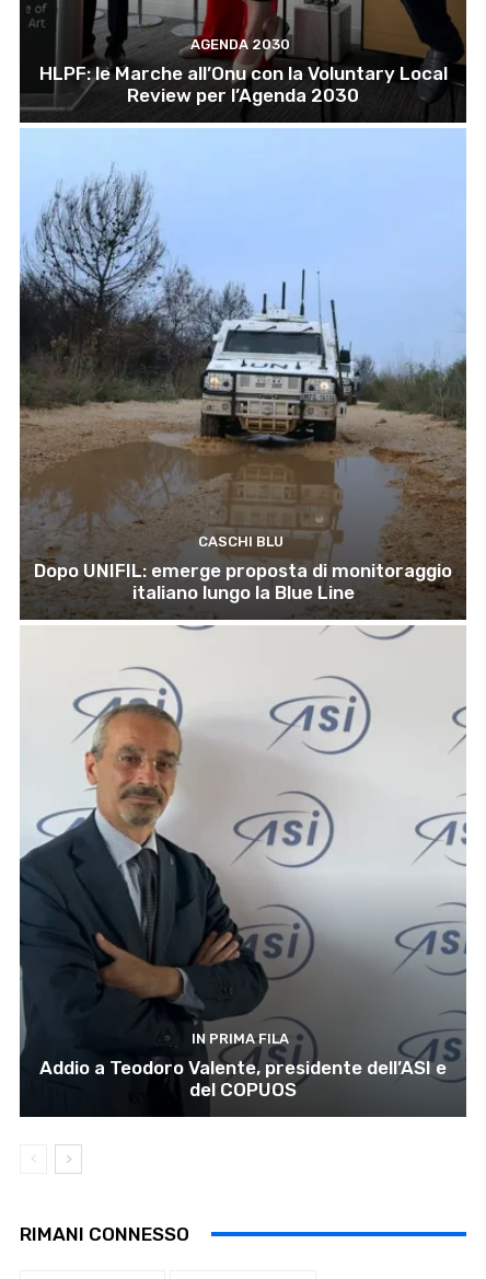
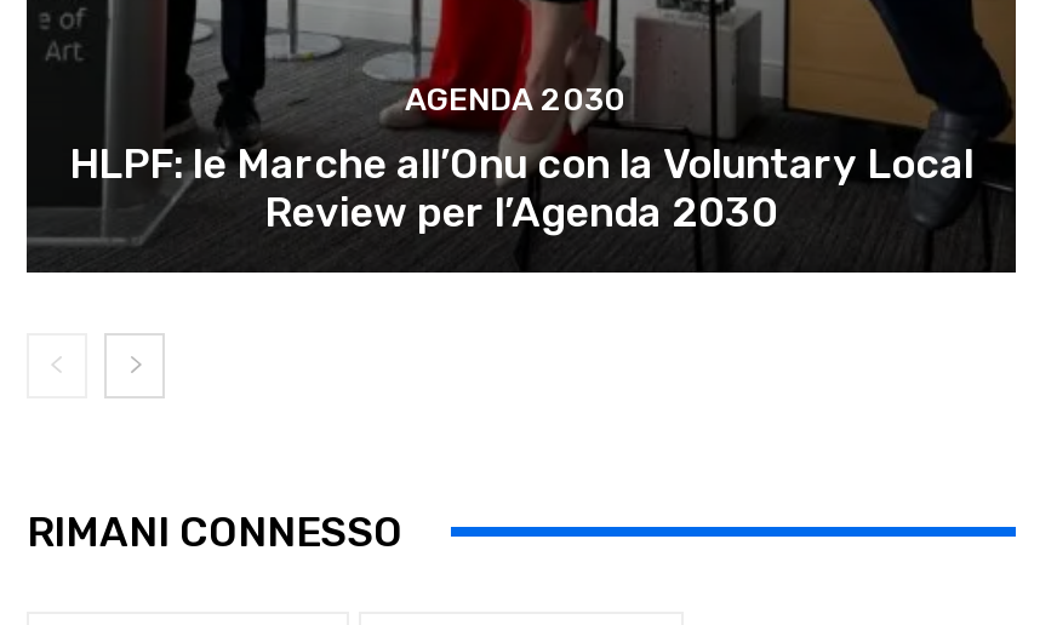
- [image]
- CASCHI BLU
- Dopo UNIFIL: emerge proposta di monitoraggio
- italiano lungo la Blue Line

- [image]
- IN PRIMA FILA
- Addio a Teodoro Valente, presidente dell’ASI e
- del COPUOS
